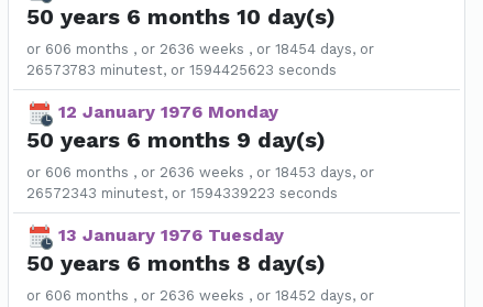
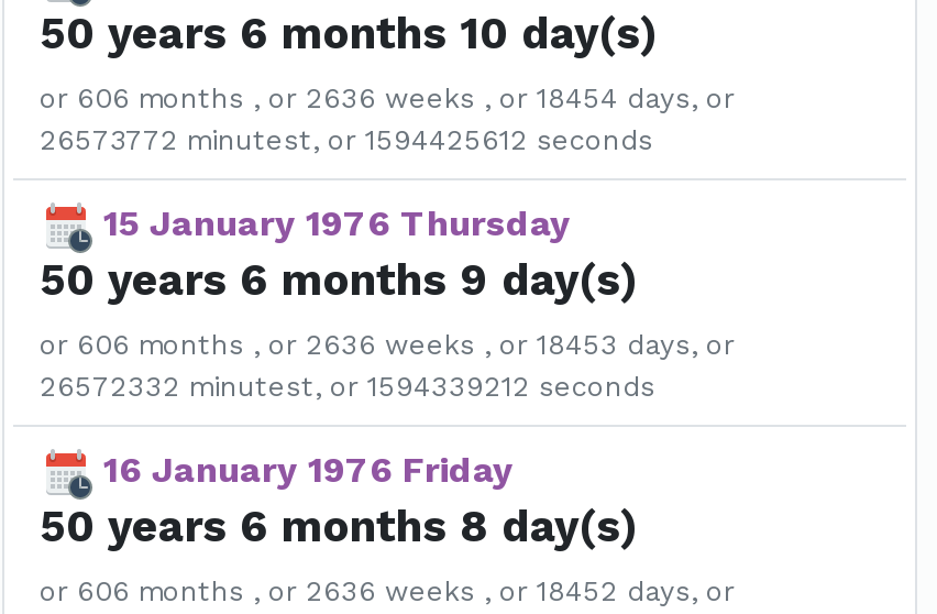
- 26573783 minutest, or 1594425623 seconds
+ 26573772 minutest, or 1594425612 seconds

- 12 January 1976 Monday
+ 15 January 1976 Thursday

- 26572343 minutest, or 1594339223 seconds
+ 26572332 minutest, or 1594339212 seconds

- 13 January 1976 Tuesday
+ 16 January 1976 Friday
